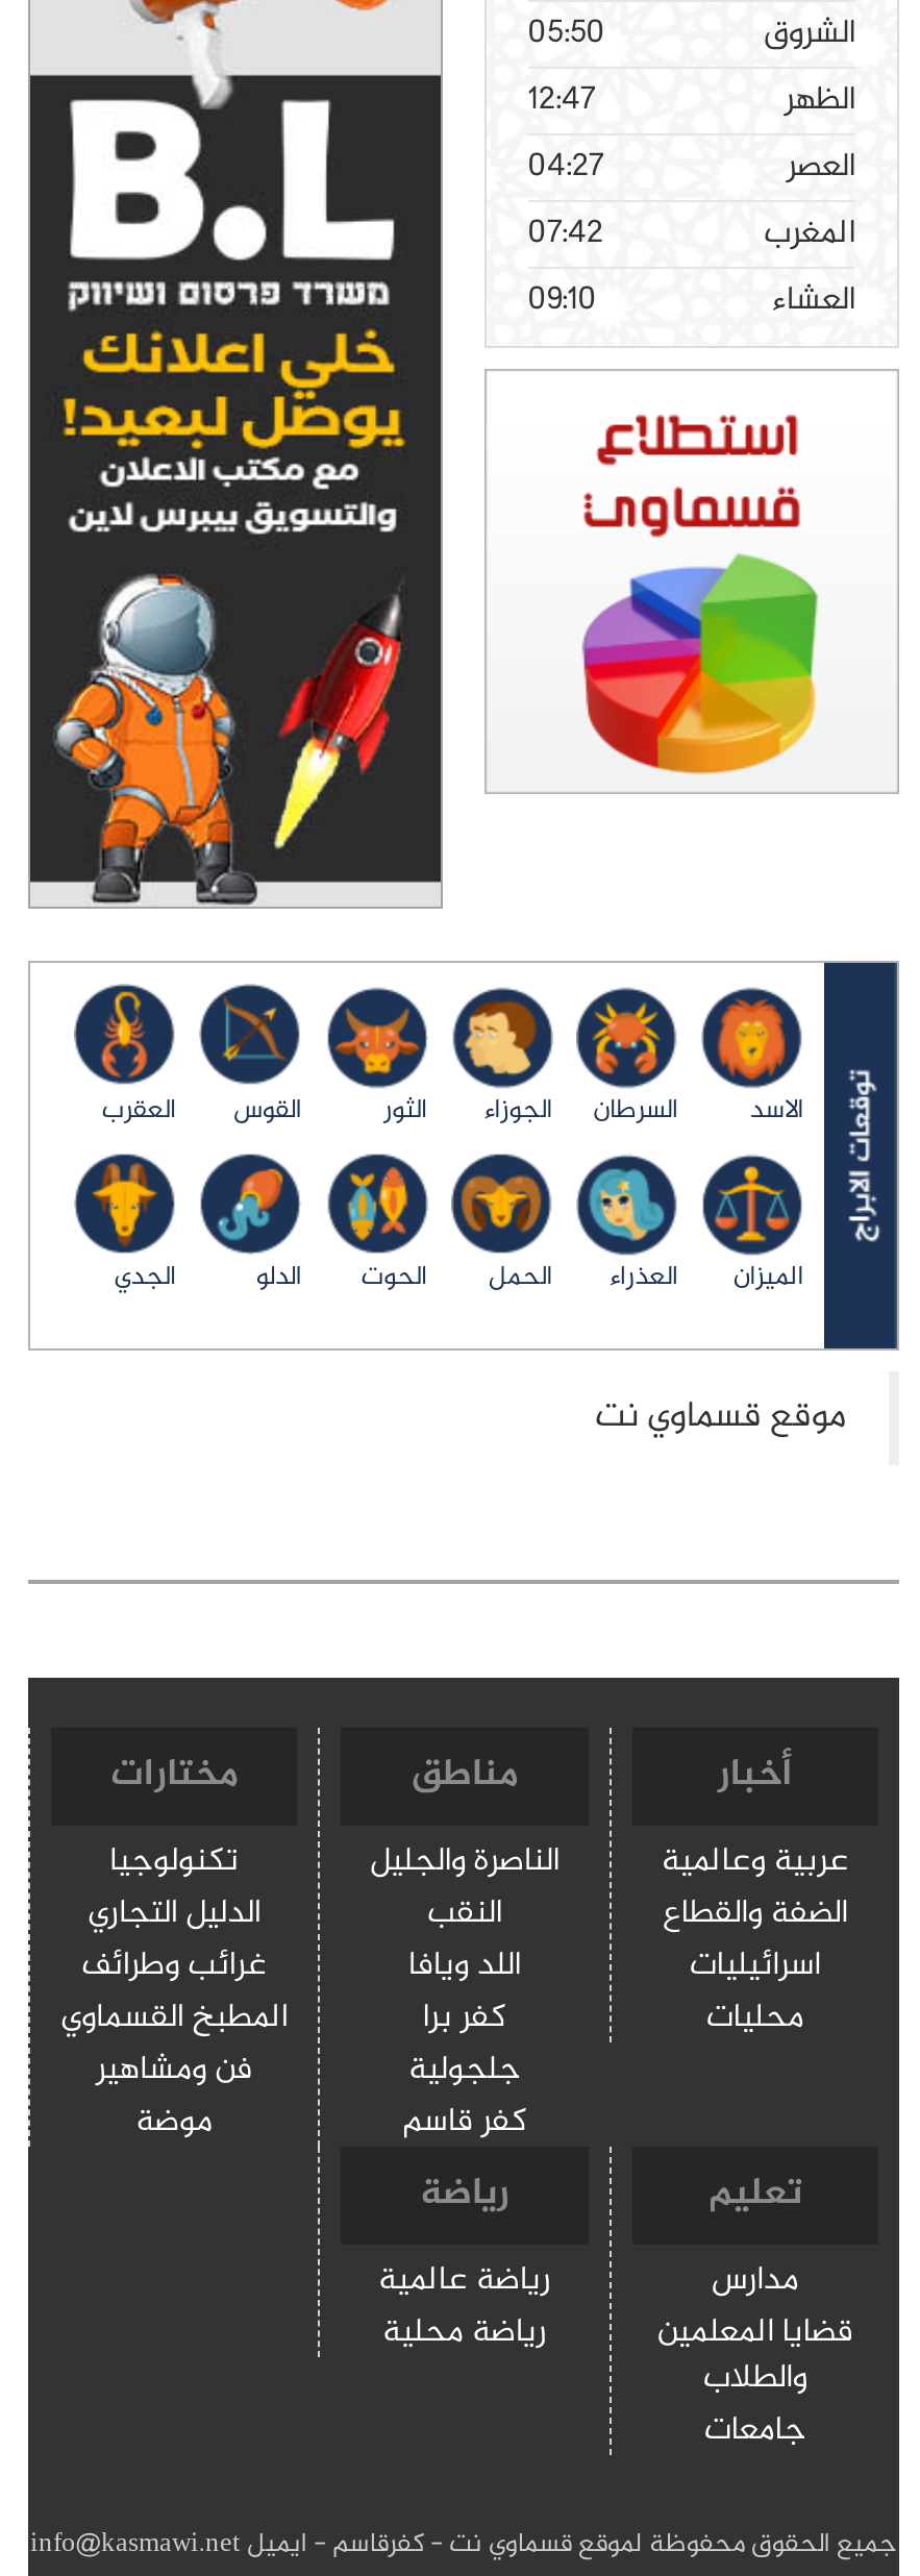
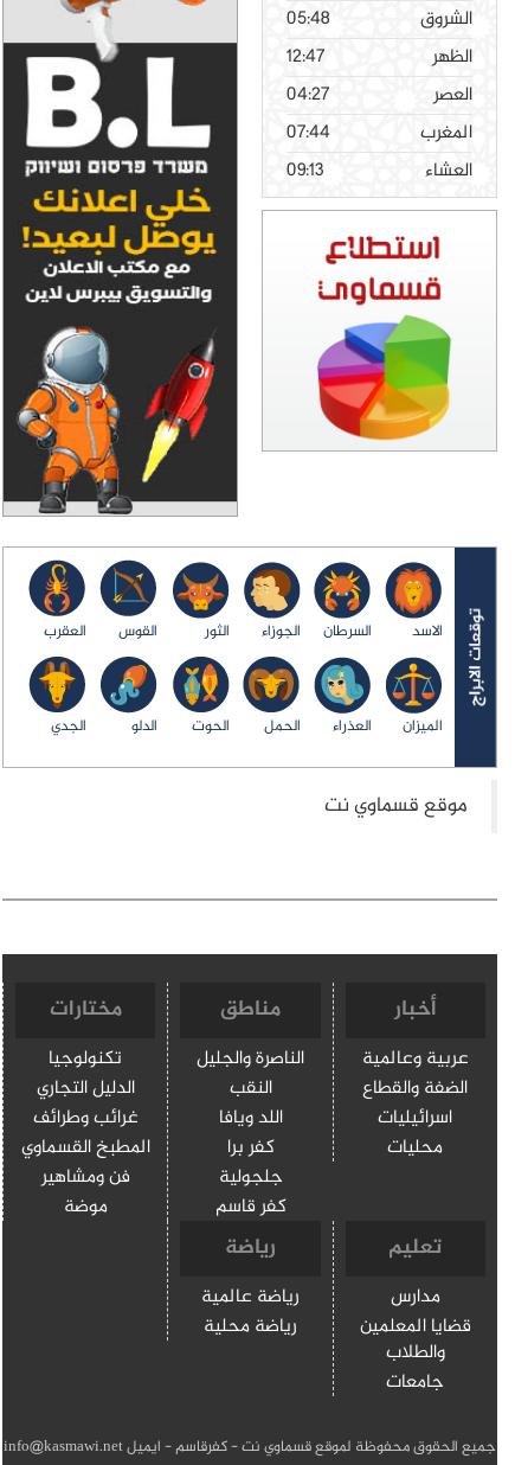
- 05:50
+ 05:48

- 07:42
+ 07:44

- 09:10
+ 09:13
